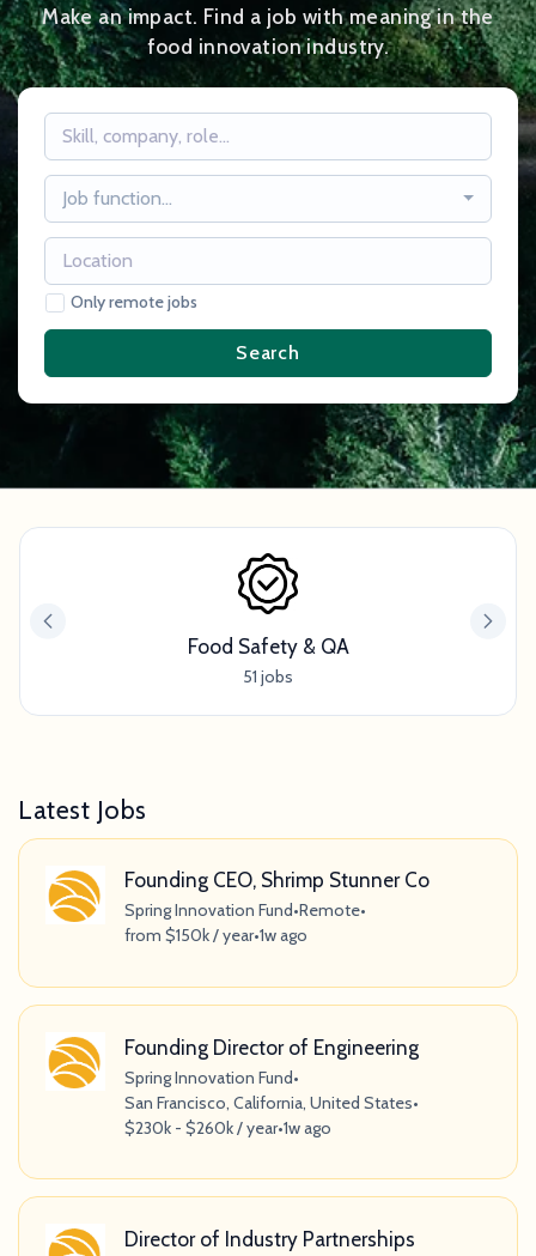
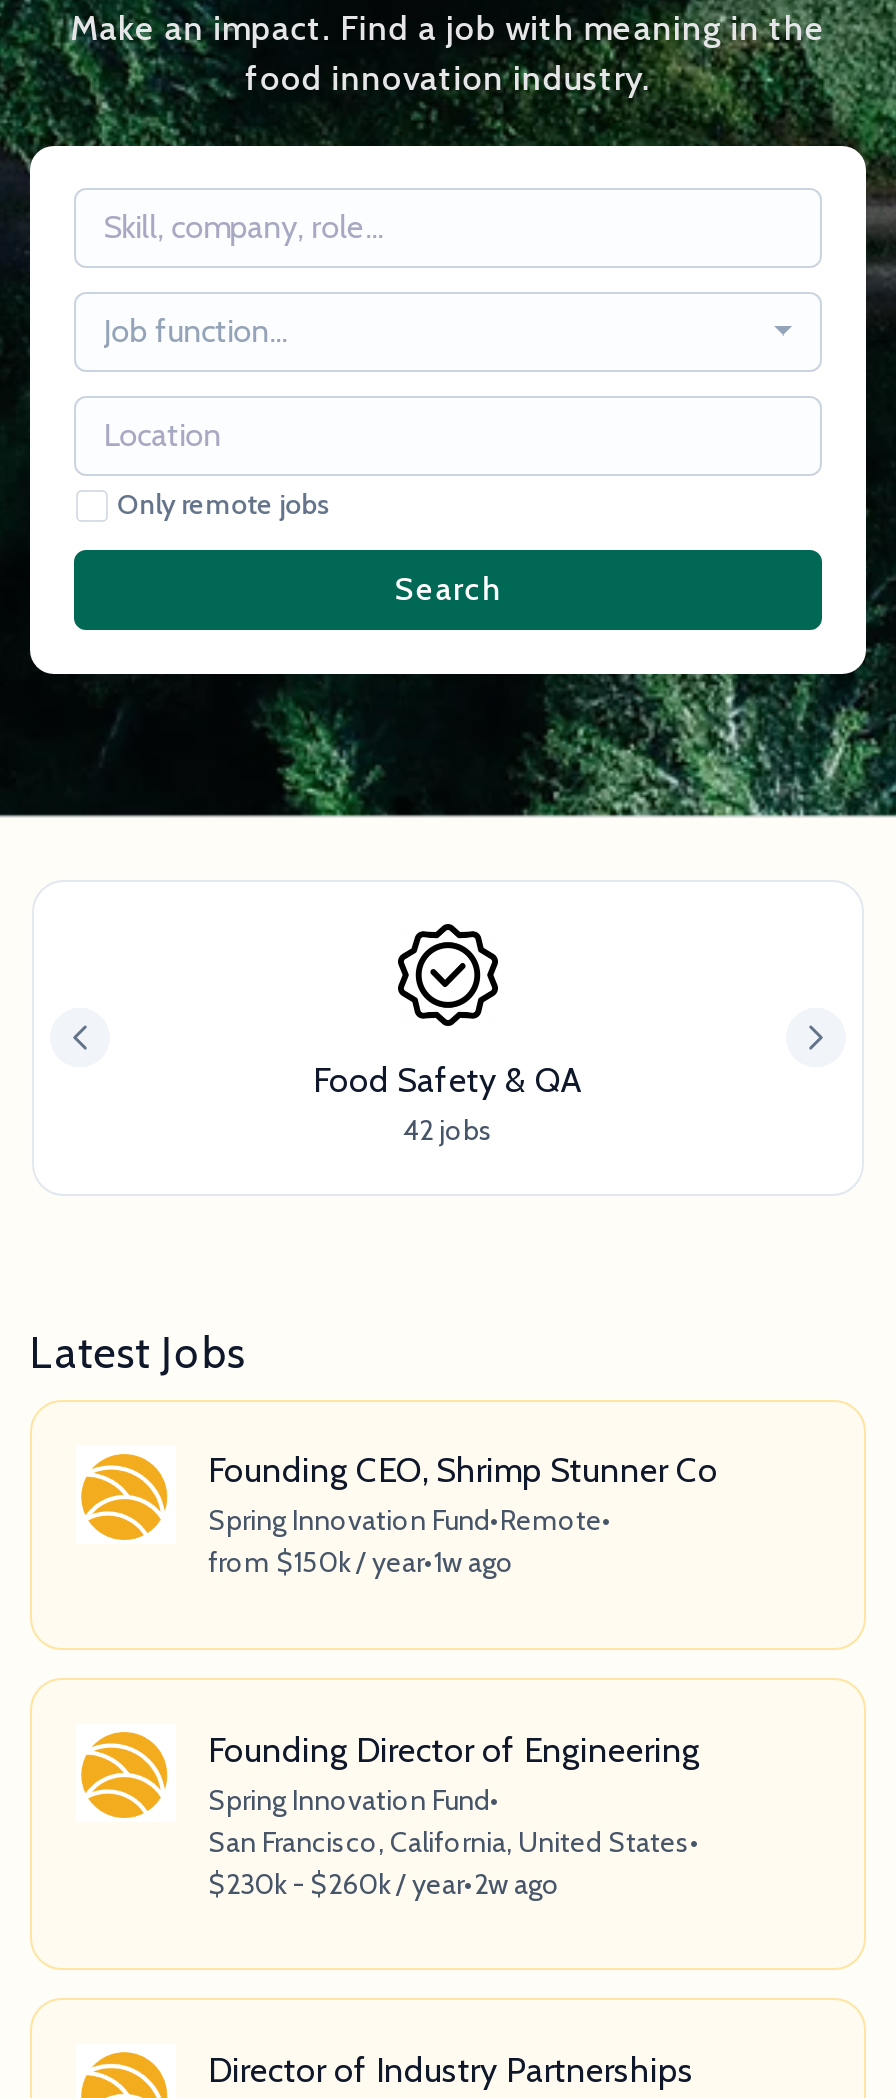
- 51 jobs
+ 42 jobs

- $230k - $260k / year•1w ago
+ $230k - $260k / year•2w ago
